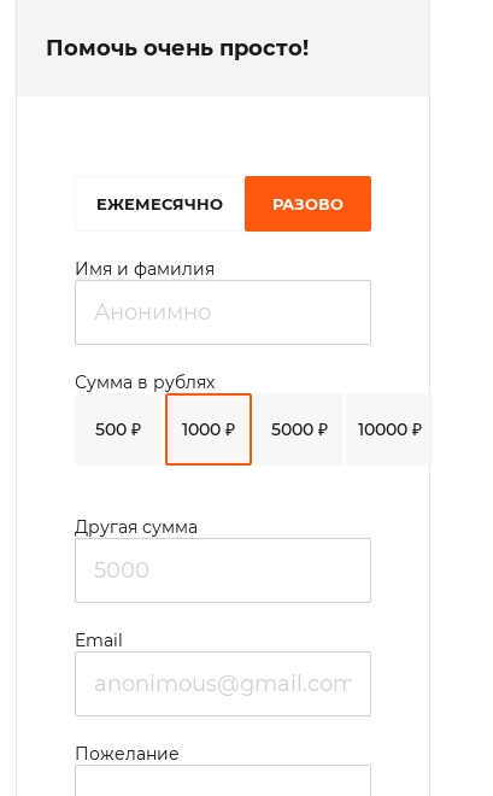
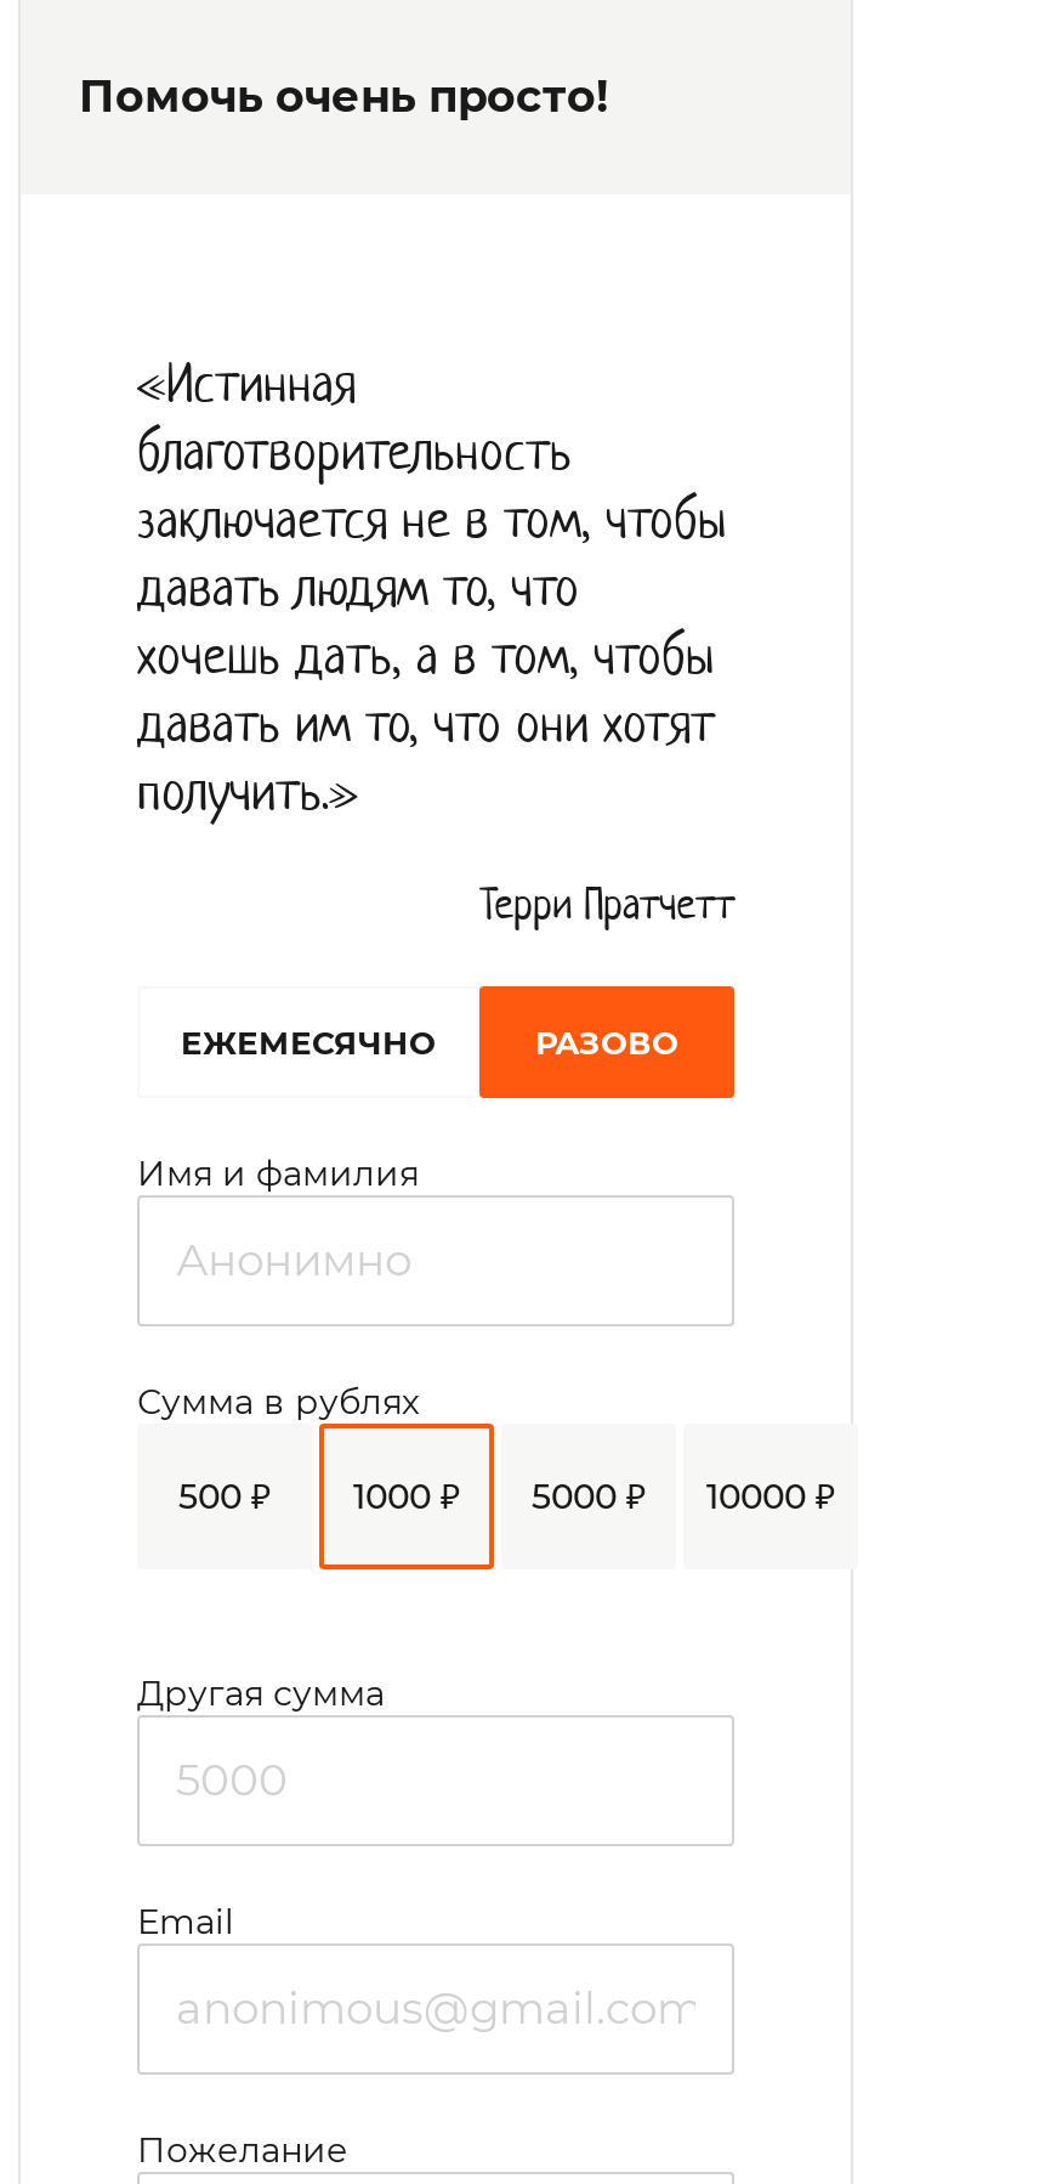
+ «Истинная
+ благотворительность
+ заключается не в том, чтобы
+ давать людям то, что
+ хочешь дать, а в том, чтобы
+ давать им то, что они хотят
+ получить.»
+ Терри Пратчетт
